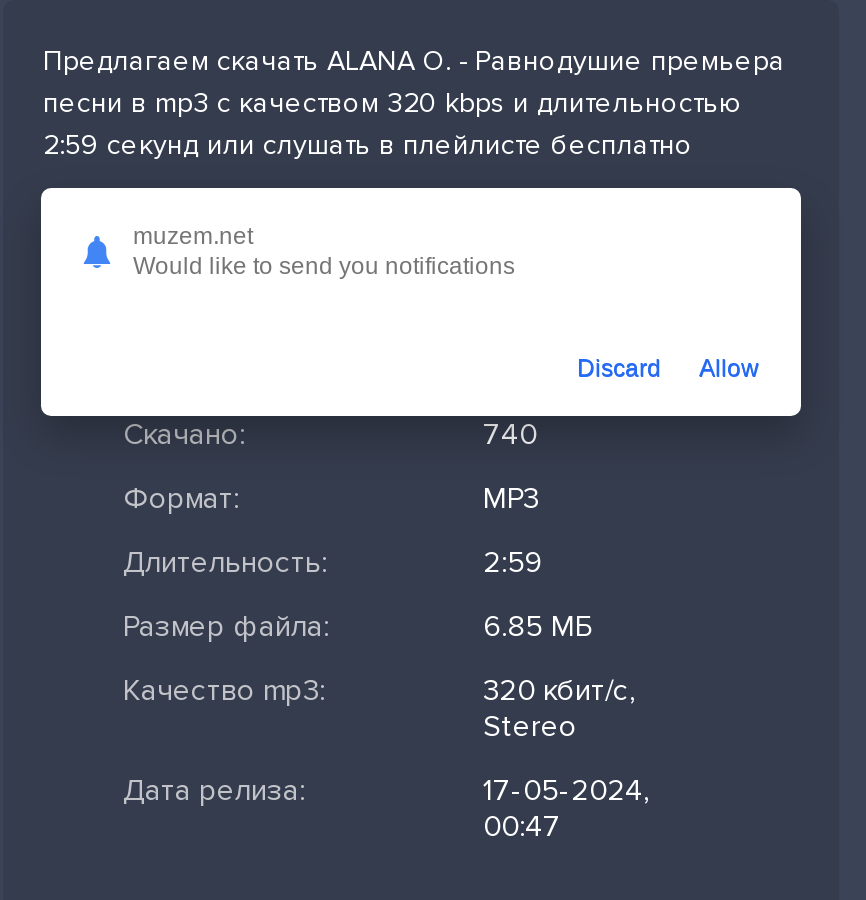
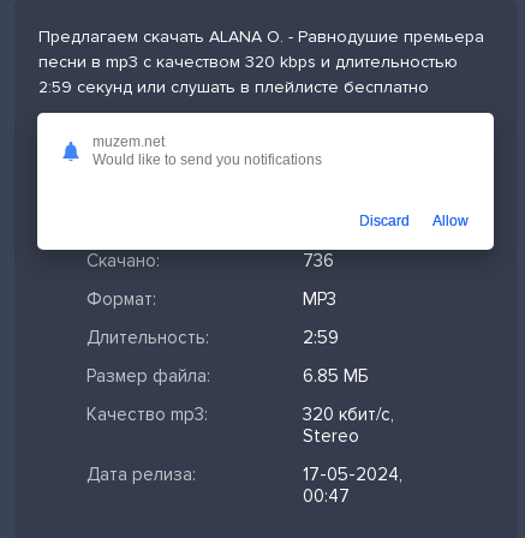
- 740
+ 736
